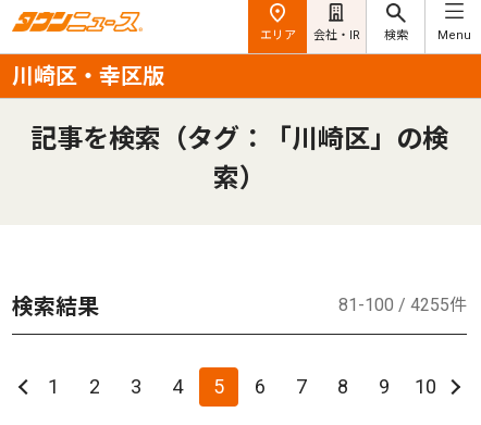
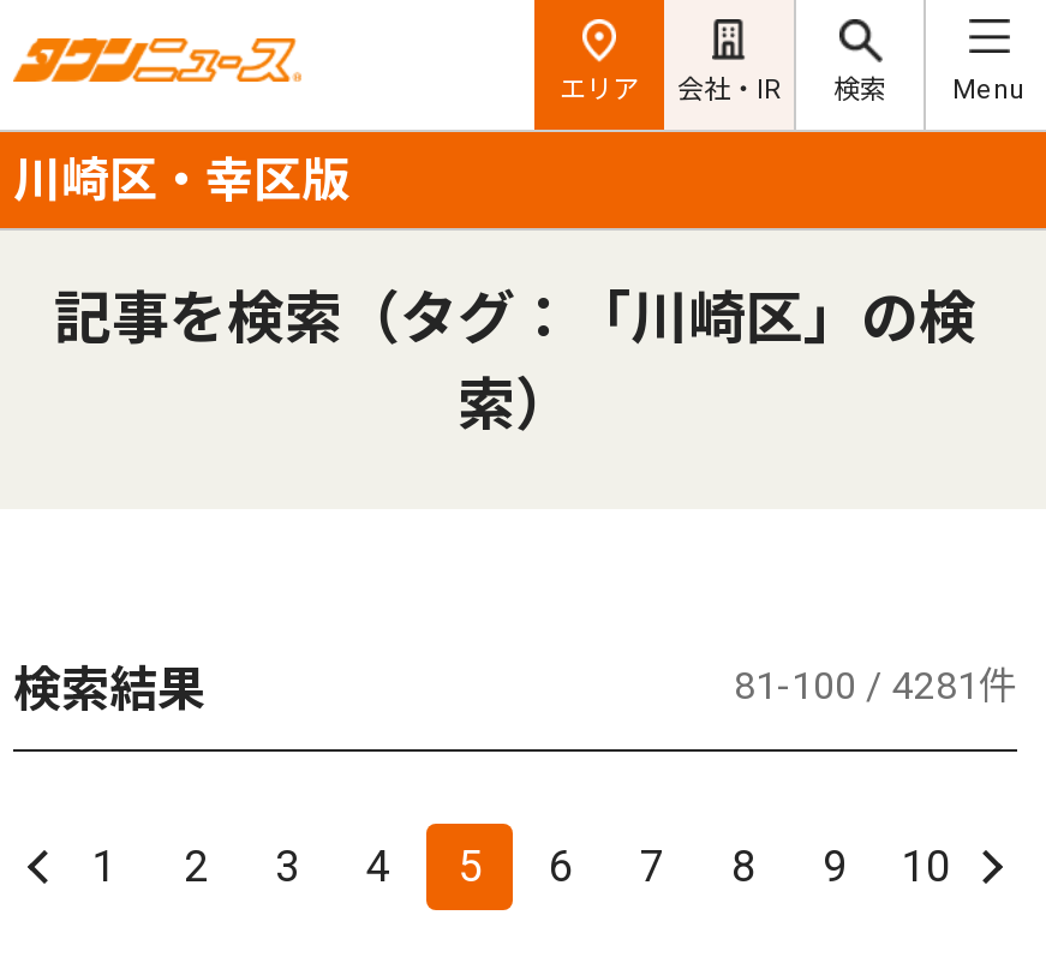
- 81-100 / 4255件
+ 81-100 / 4281件
